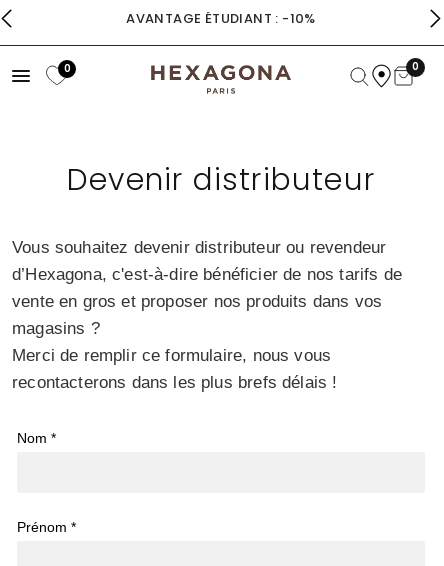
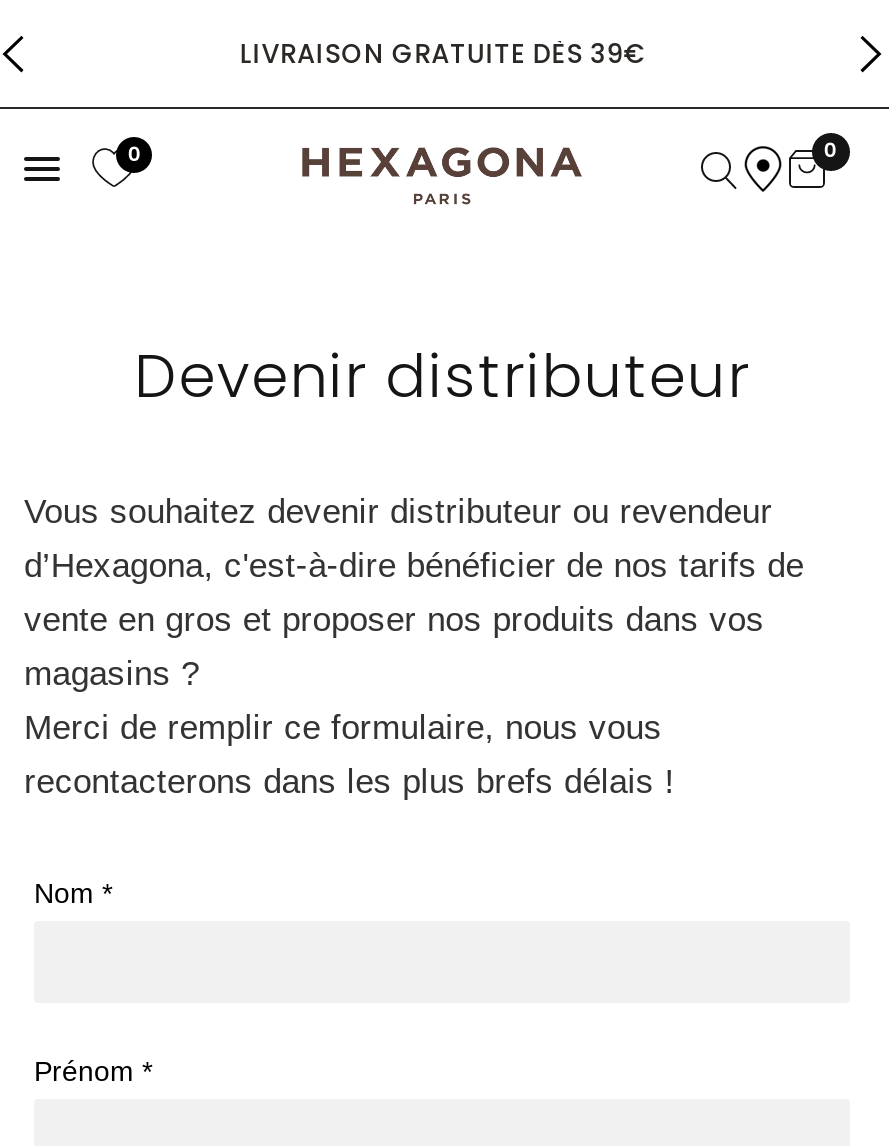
- AVANTAGE ÉTUDIANT : -10%
+ LIVRAISON GRATUITE DÈS 39€
